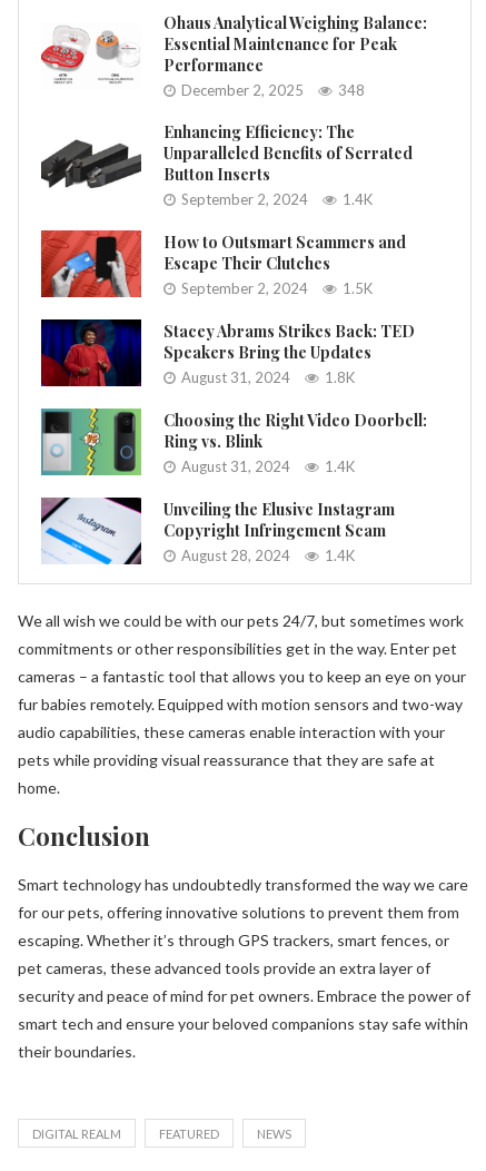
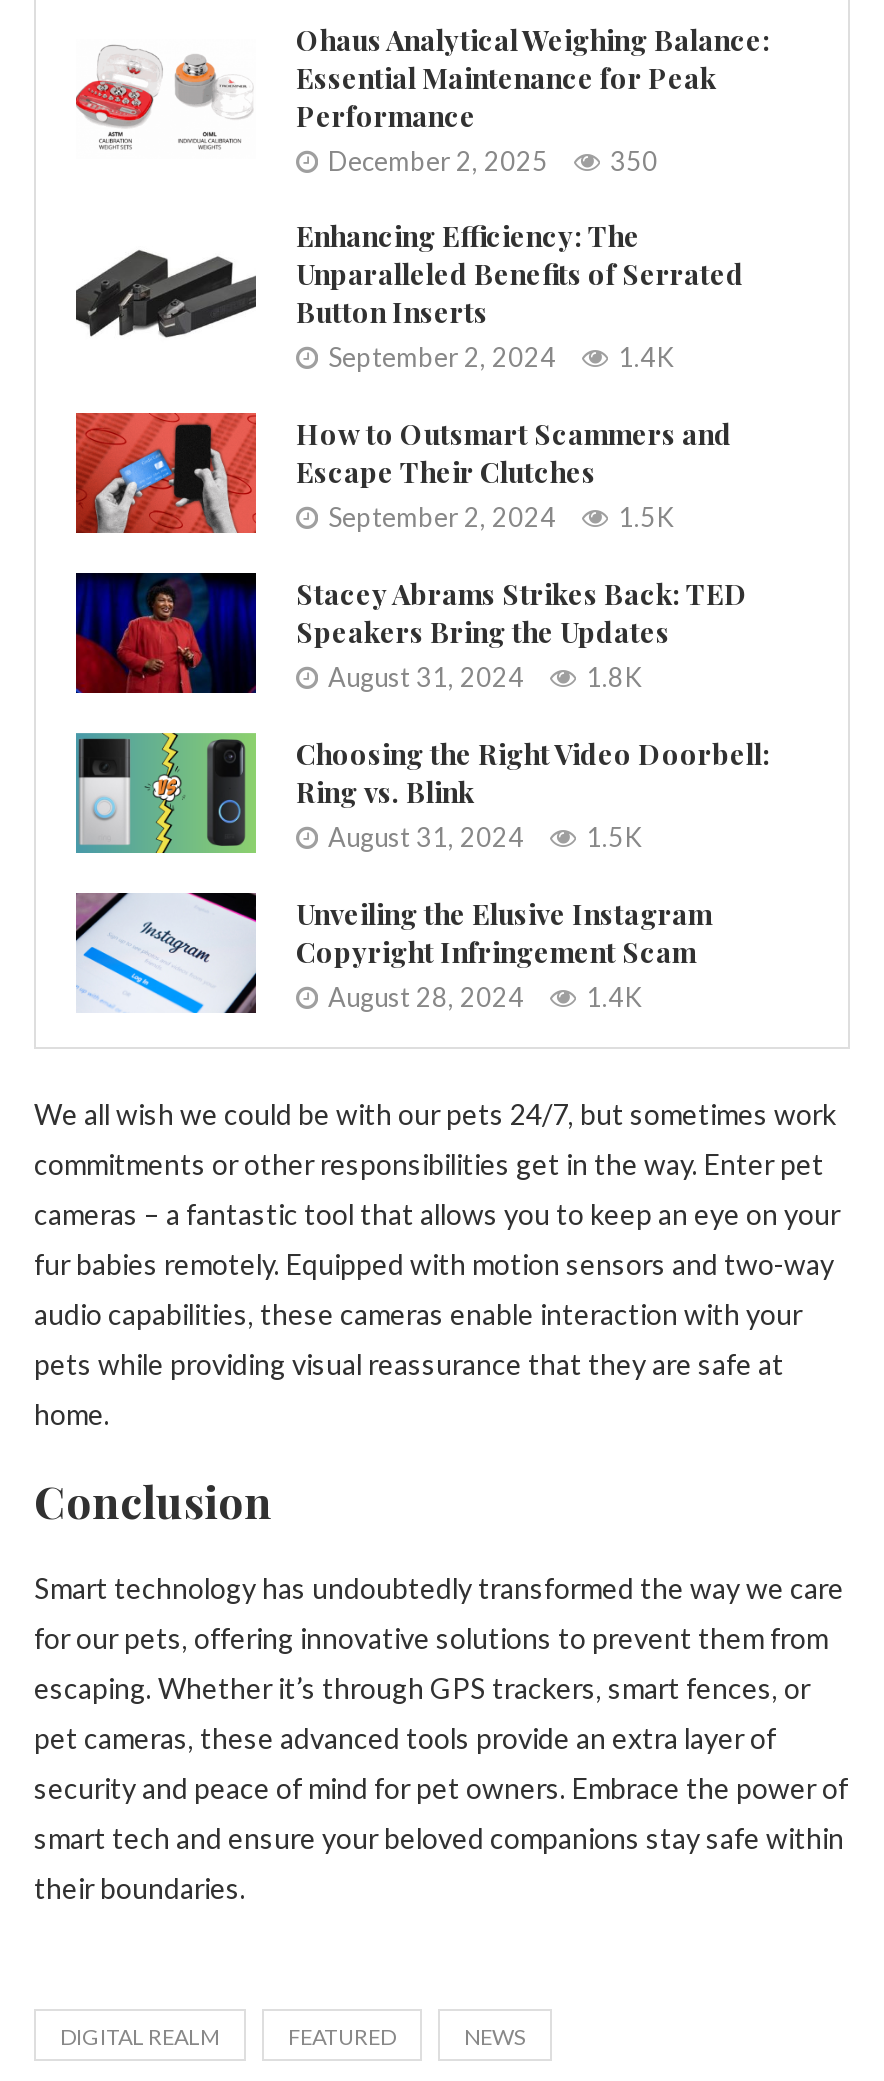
- December 2, 2025 348
+ December 2, 2025 350

- August 31, 2024 1.4K
+ August 31, 2024 1.5K
